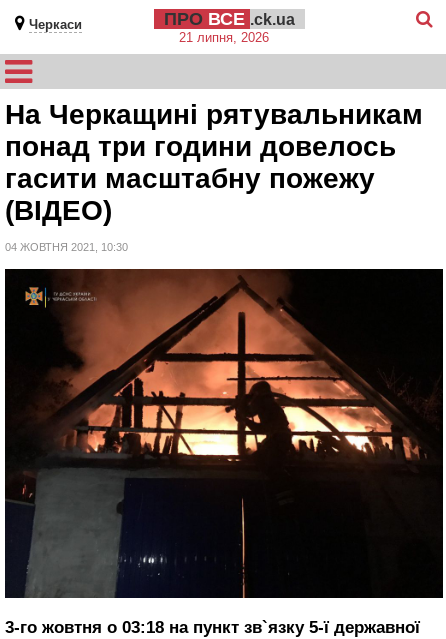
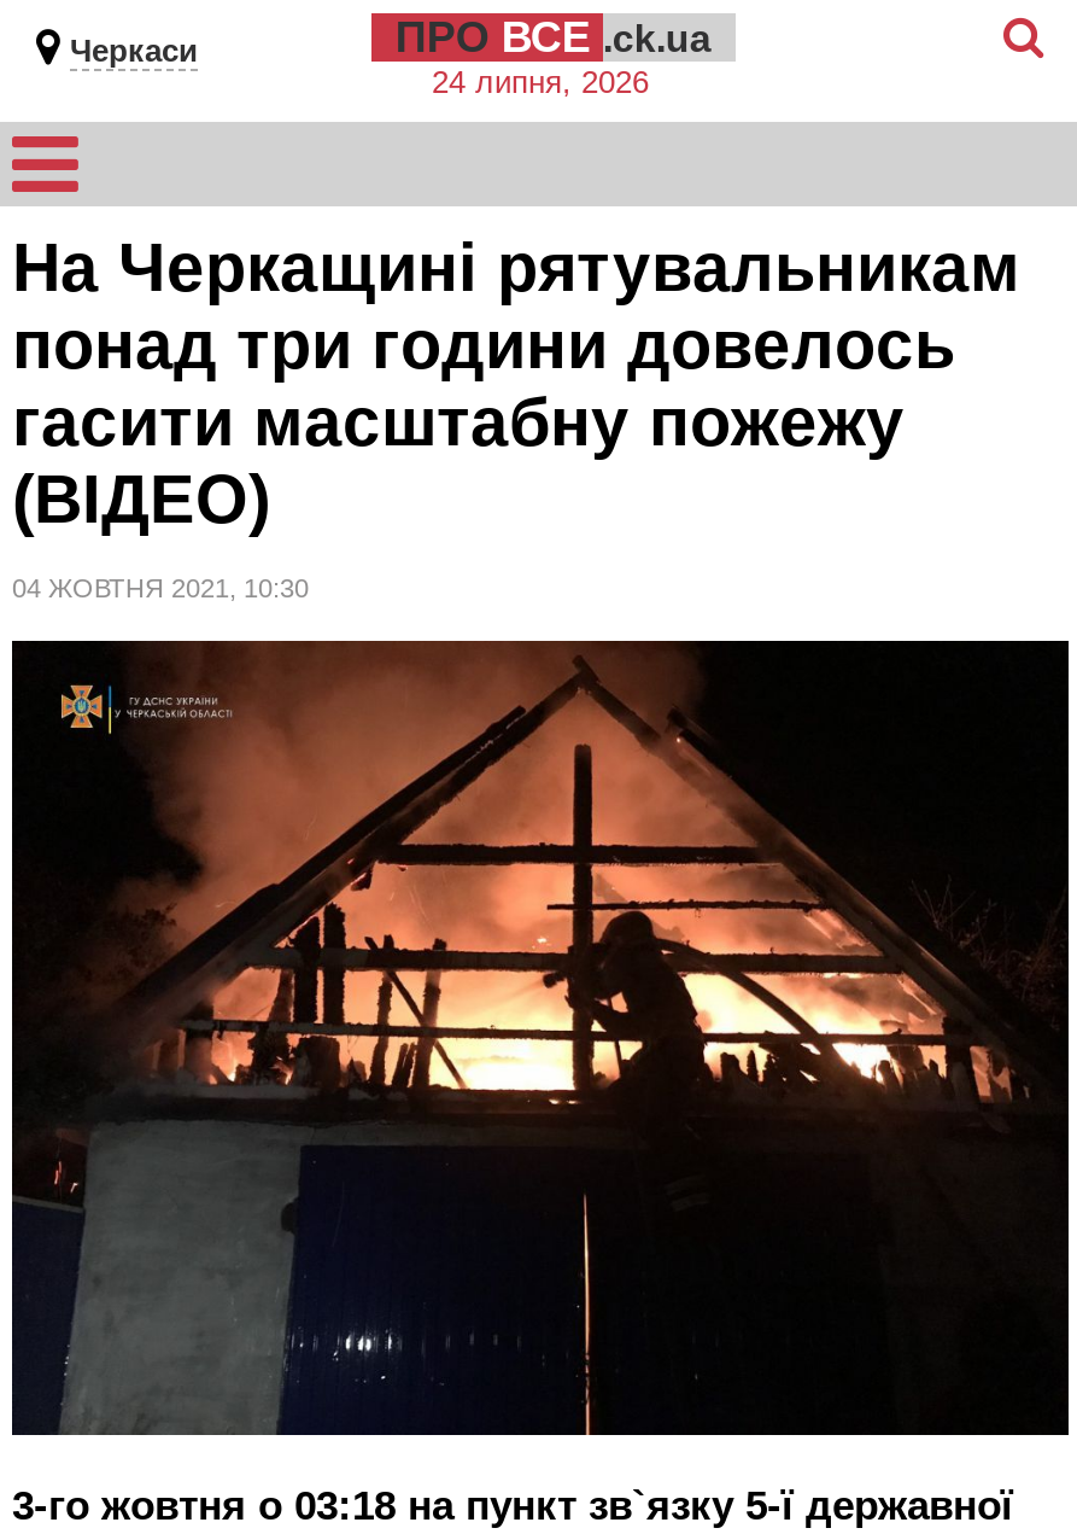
- 21 липня, 2026
+ 24 липня, 2026
